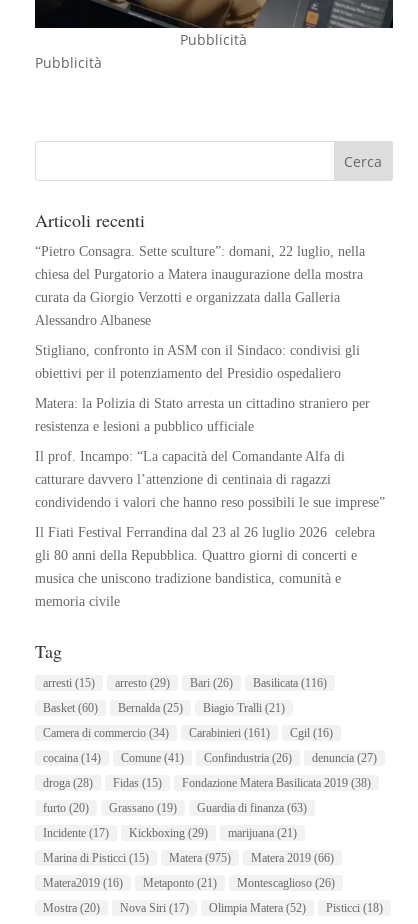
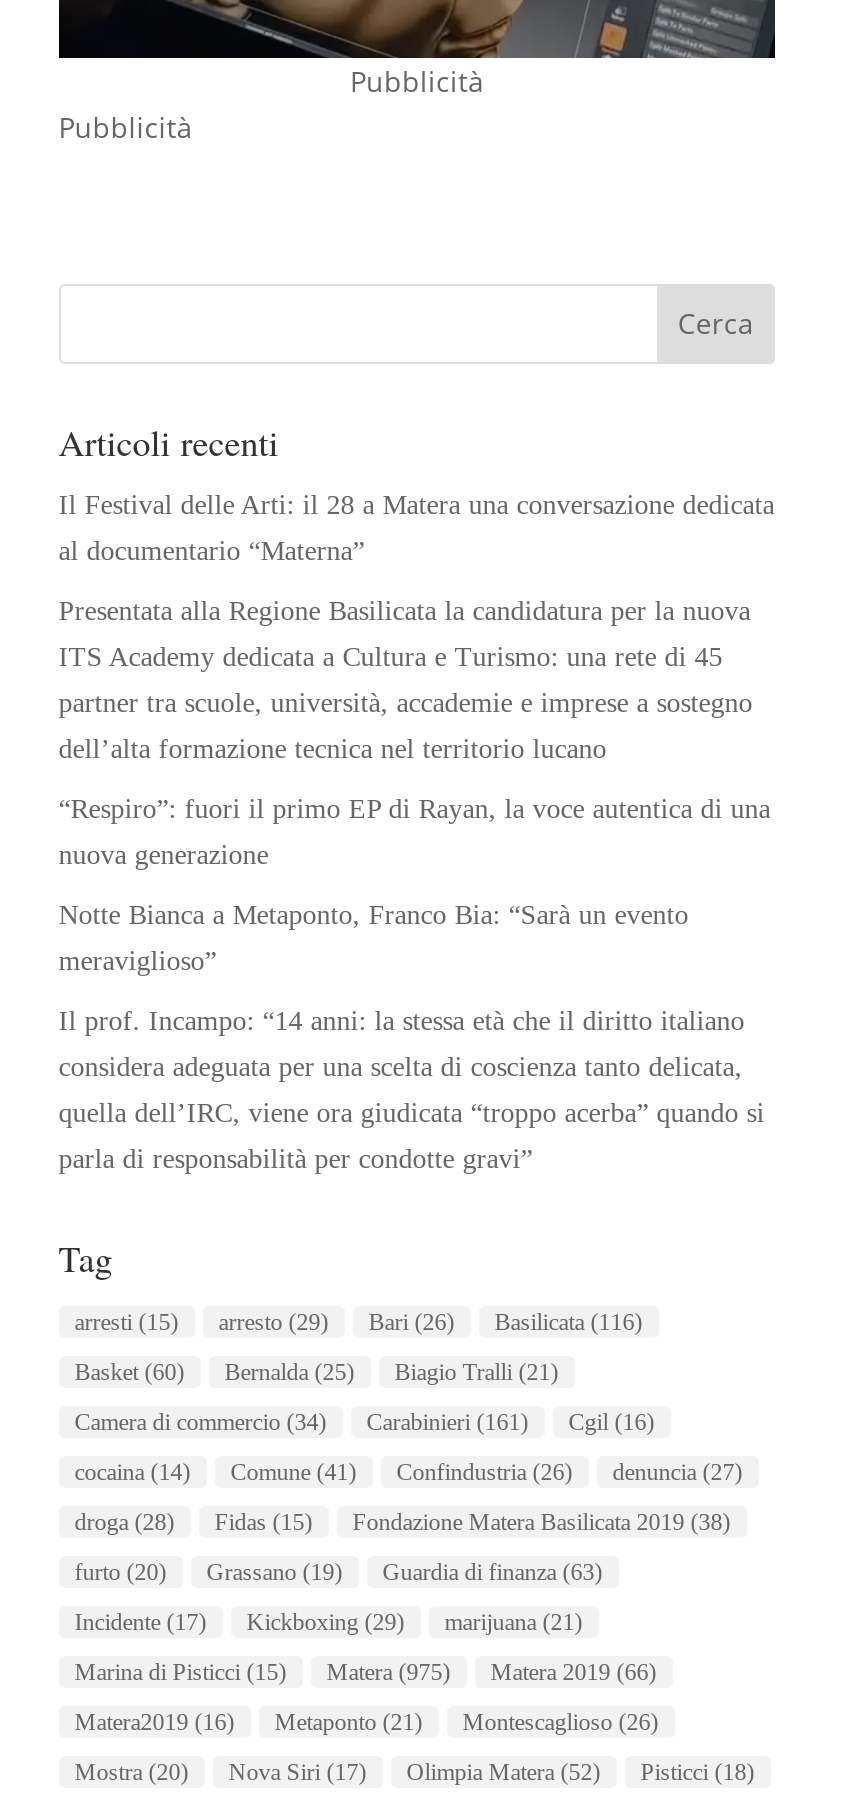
- “Pietro Consagra. Sette sculture”: domani, 22 luglio, nella
- chiesa del Purgatorio a Matera inaugurazione della mostra
- curata da Giorgio Verzotti e organizzata dalla Galleria
- Alessandro Albanese
- Stigliano, confronto in ASM con il Sindaco: condivisi gli
- obiettivi per il potenziamento del Presidio ospedaliero
- Matera: la Polizia di Stato arresta un cittadino straniero per
- resistenza e lesioni a pubblico ufficiale
- Il prof. Incampo: “La capacità del Comandante Alfa di
- catturare davvero l’attenzione di centinaia di ragazzi
- condividendo i valori che hanno reso possibili le sue imprese”
- Il Fiati Festival Ferrandina dal 23 al 26 luglio 2026 celebra
- gli 80 anni della Repubblica. Quattro giorni di concerti e
- musica che uniscono tradizione bandistica, comunità e
- memoria civile
+ Il Festival delle Arti: il 28 a Matera una conversazione dedicata
+ al documentario “Materna”
+ Presentata alla Regione Basilicata la candidatura per la nuova
+ ITS Academy dedicata a Cultura e Turismo: una rete di 45
+ partner tra scuole, università, accademie e imprese a sostegno
+ dell’alta formazione tecnica nel territorio lucano
+ “Respiro”: fuori il primo EP di Rayan, la voce autentica di una
+ nuova generazione
+ Notte Bianca a Metaponto, Franco Bia: “Sarà un evento
+ meraviglioso”
+ Il prof. Incampo: “14 anni: la stessa età che il diritto italiano
+ considera adeguata per una scelta di coscienza tanto delicata,
+ quella dell’IRC, viene ora giudicata “troppo acerba” quando si
+ parla di responsabilità per condotte gravi”
